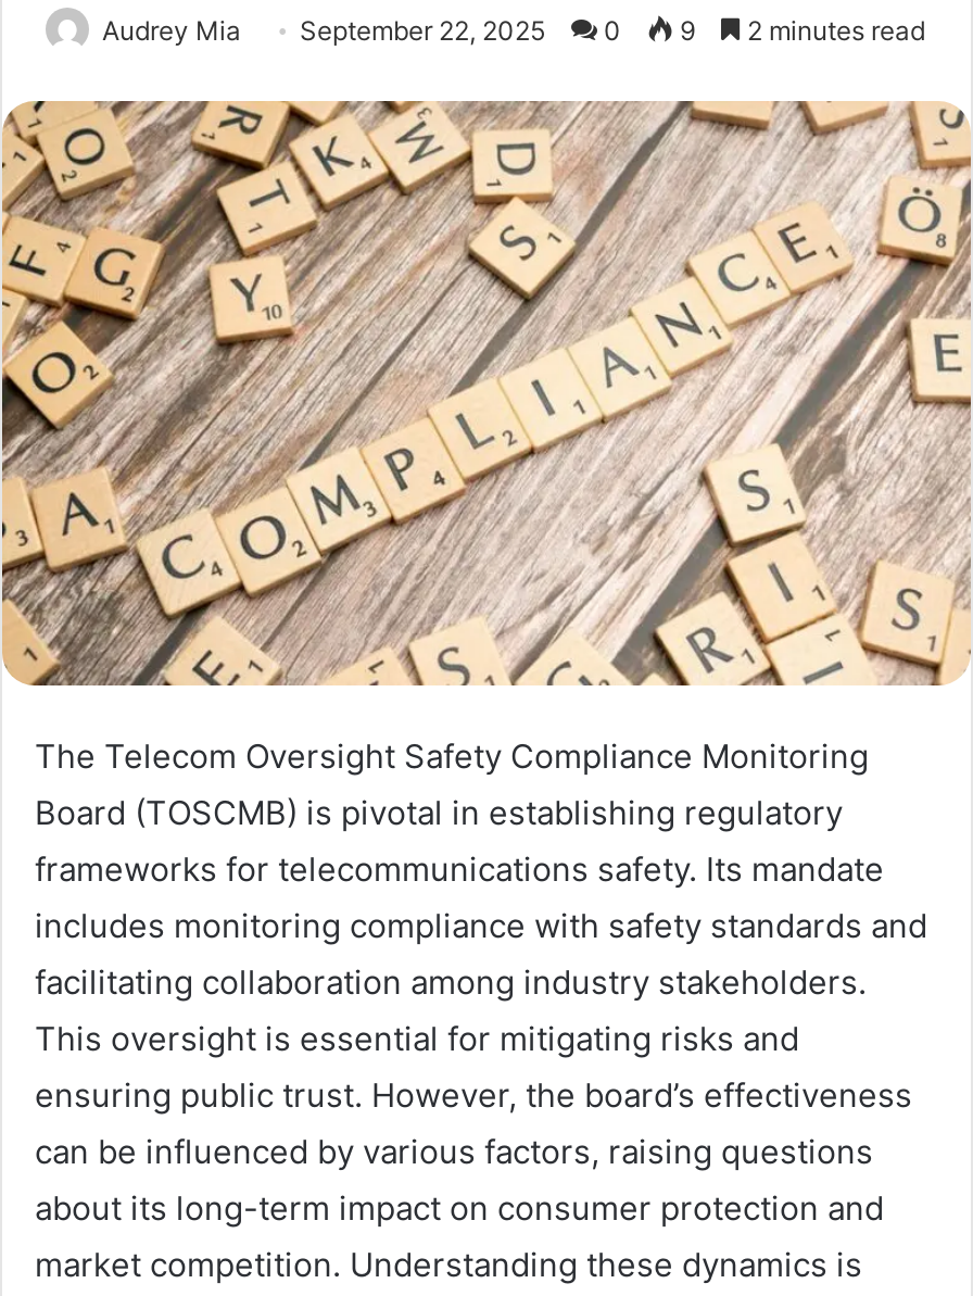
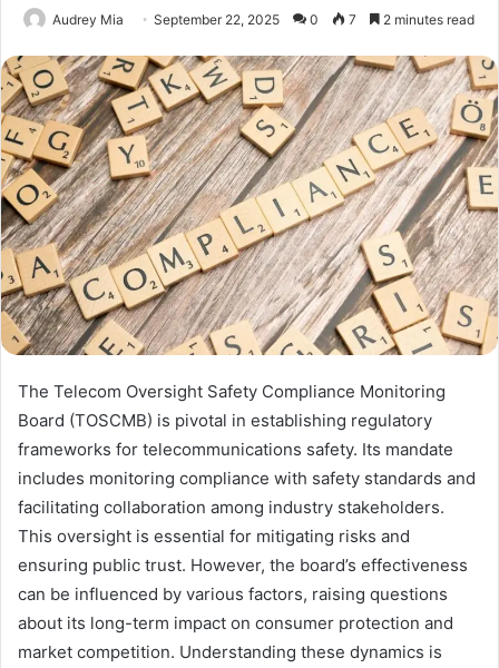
- Audrey Mia September 22, 2025 0 9 2 minutes read
+ Audrey Mia September 22, 2025 0 7 2 minutes read
